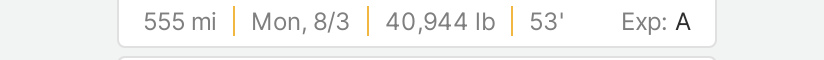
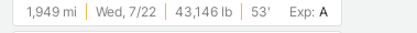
- 555 mi
- Mon, 8/3
- 40,944 lb
+ 1,949 mi
+ Wed, 7/22
+ 43,146 lb
